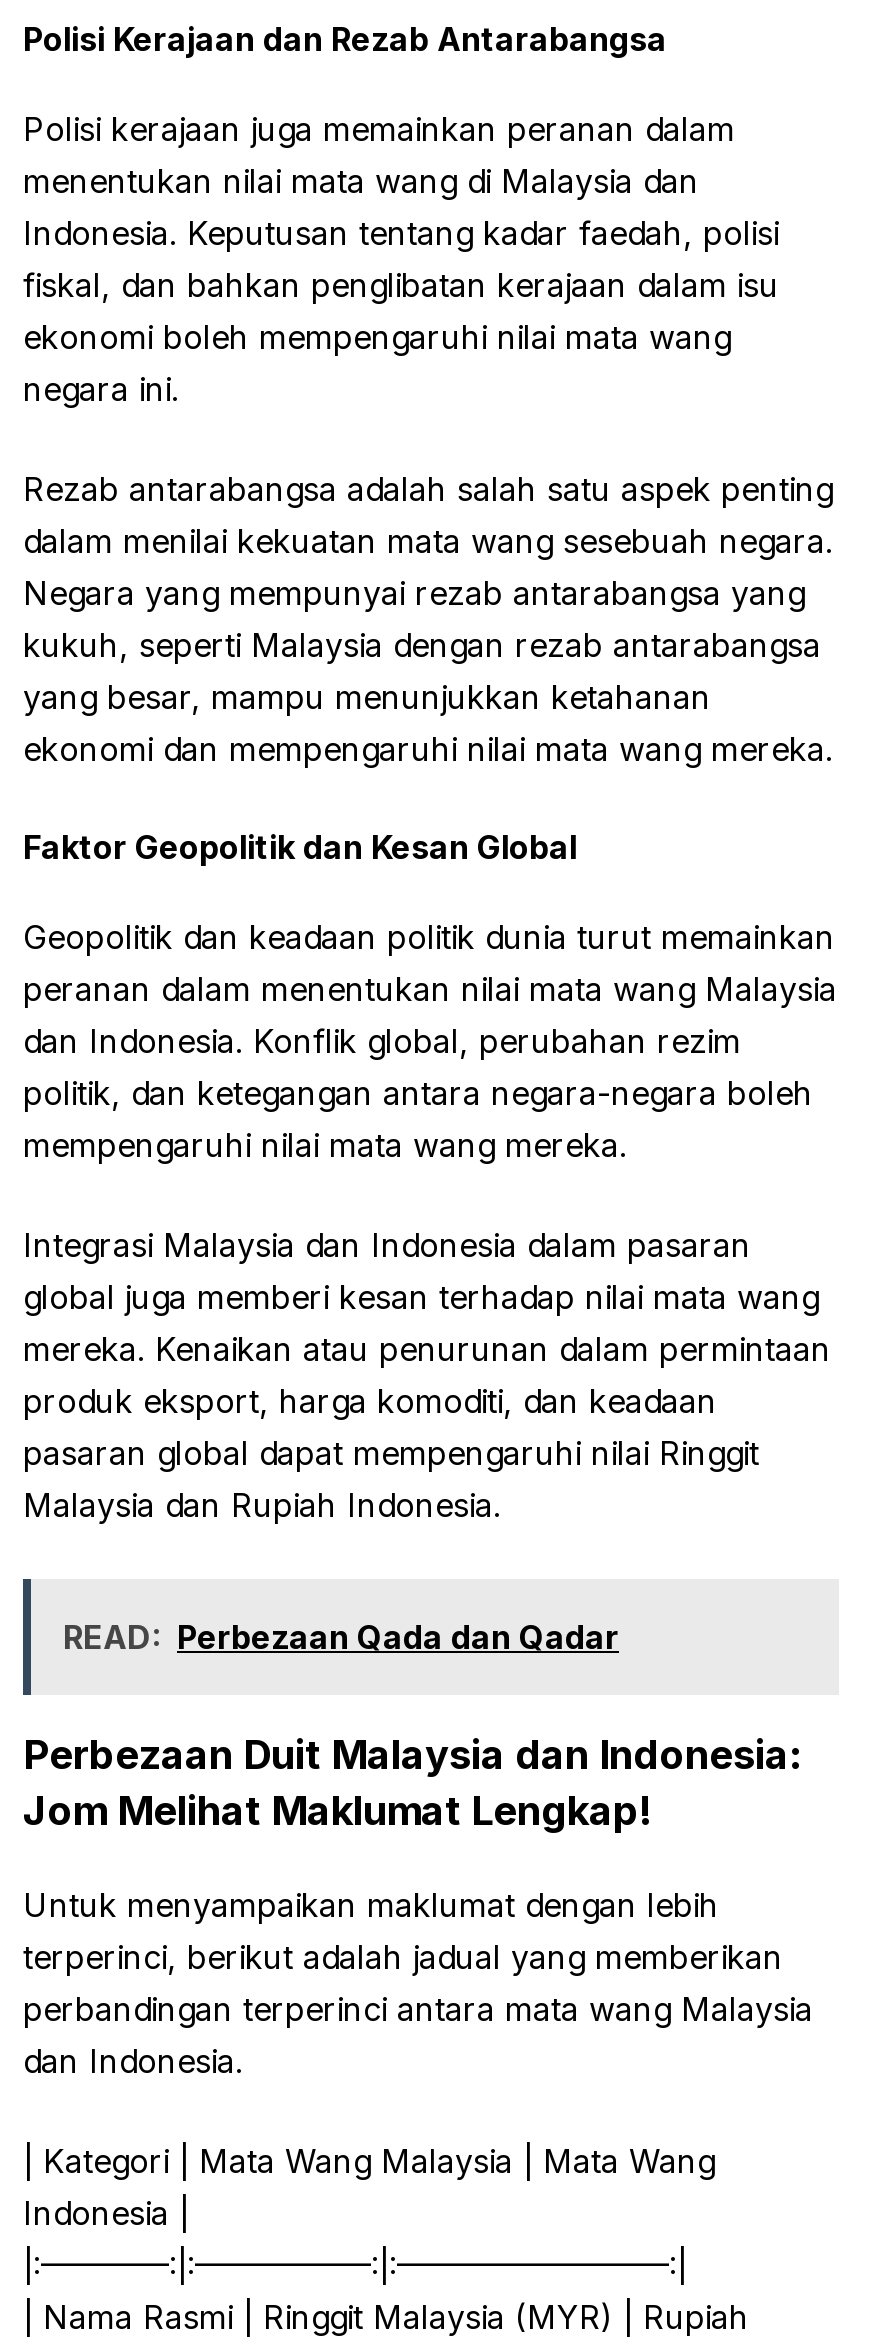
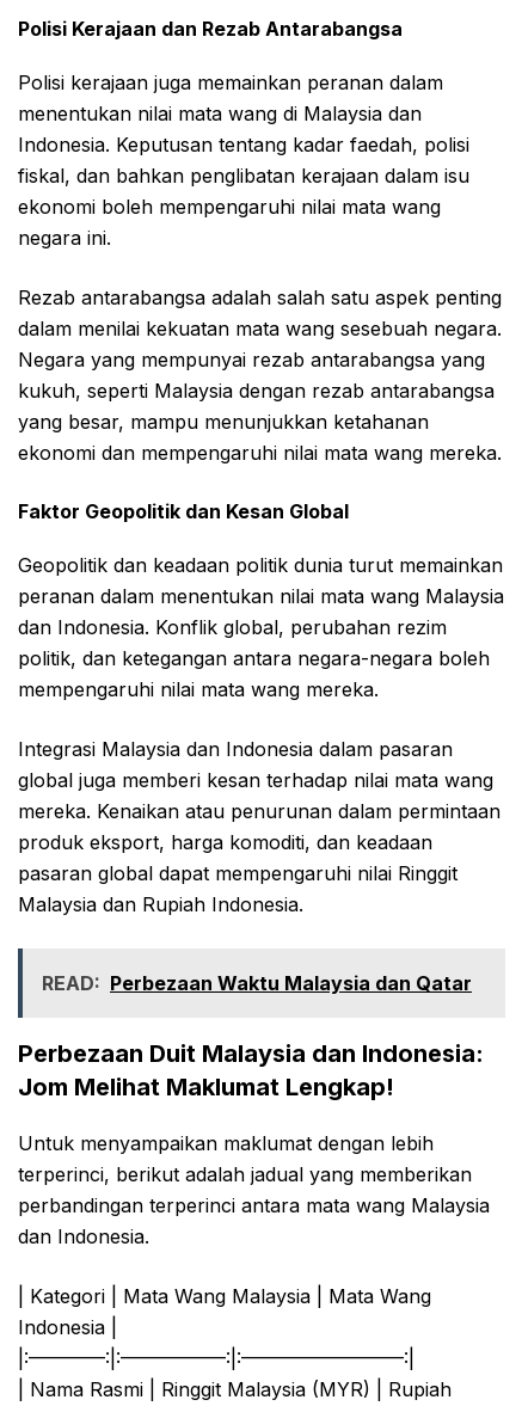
- READ: Perbezaan Qada dan Qadar
+ READ: Perbezaan Waktu Malaysia dan Qatar
